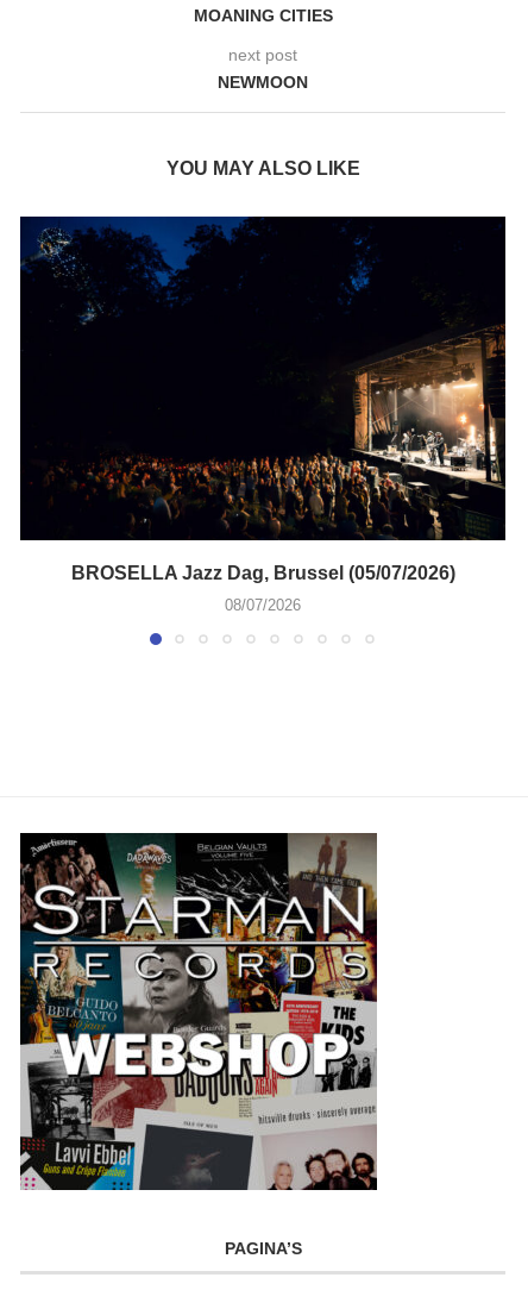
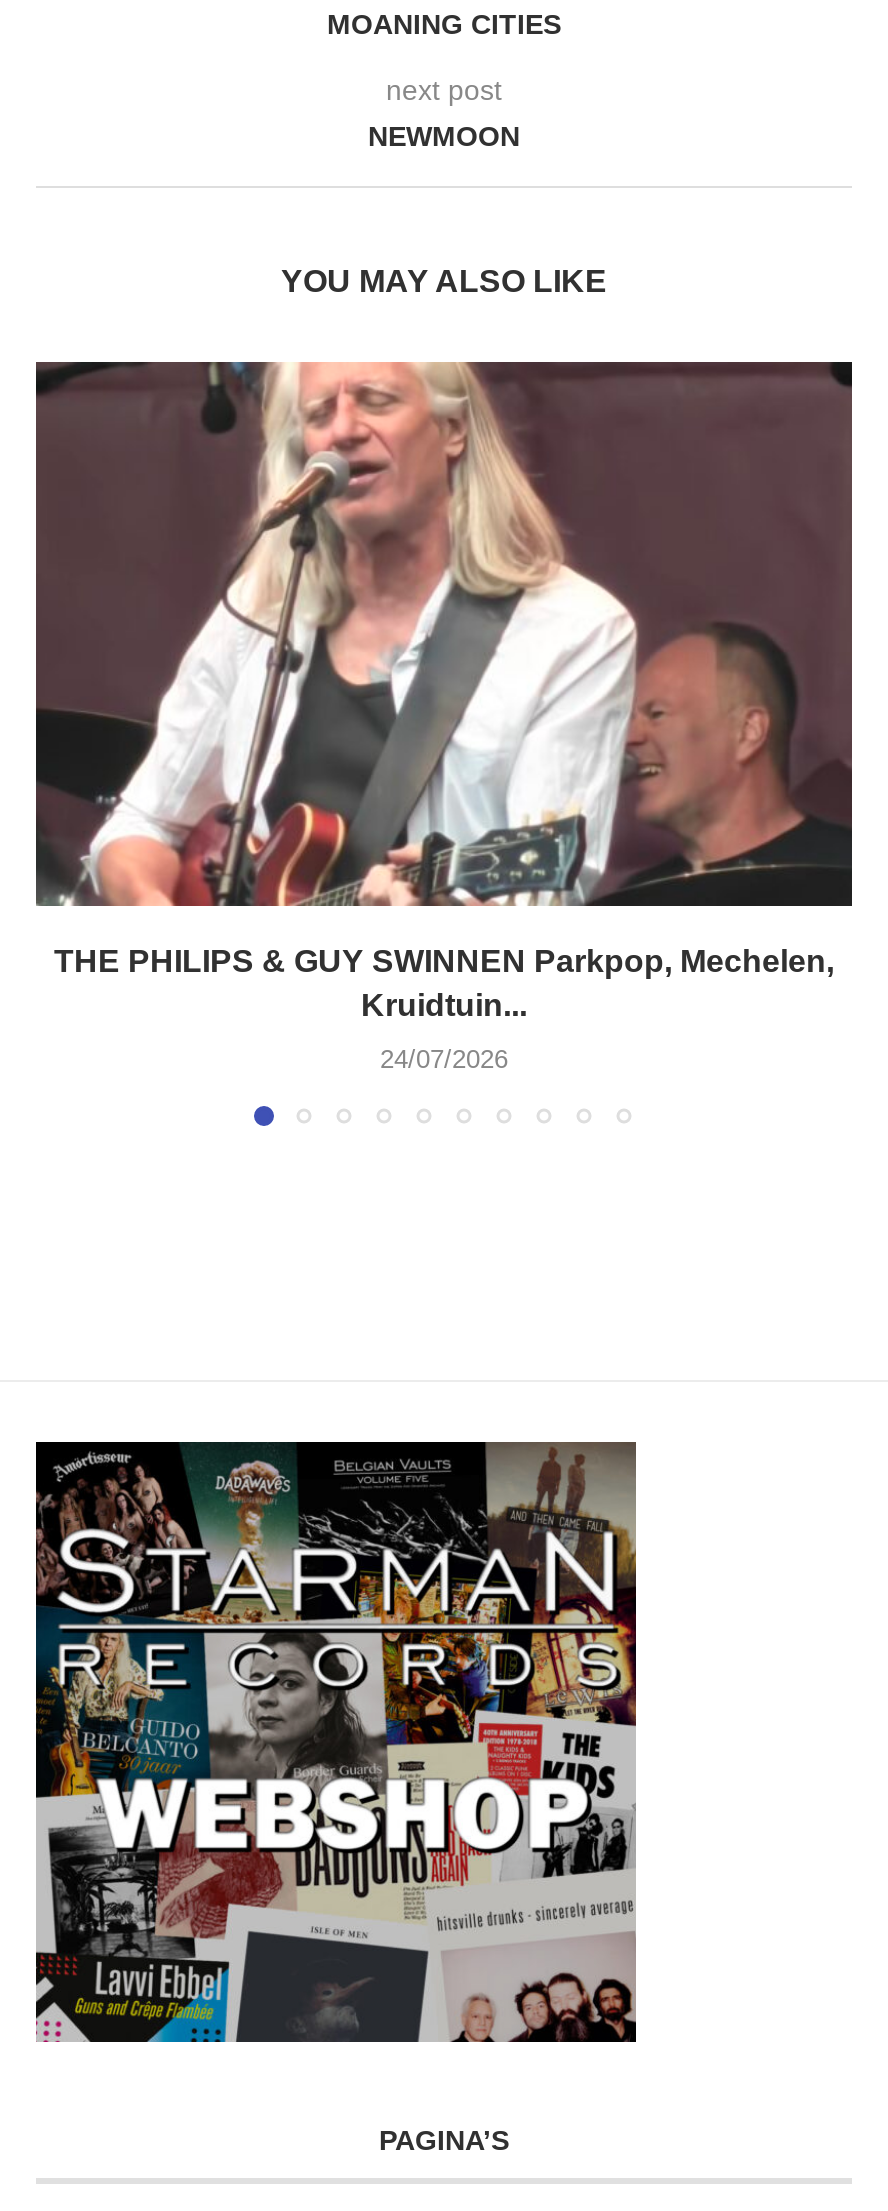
- [image]
- BROSELLA Jazz Dag, Brussel (05/07/2026)
+ [image]
+ THE PHILIPS & GUY SWINNEN Parkpop, Mechelen,
+ Kruidtuin...

- 08/07/2026
+ 24/07/2026
